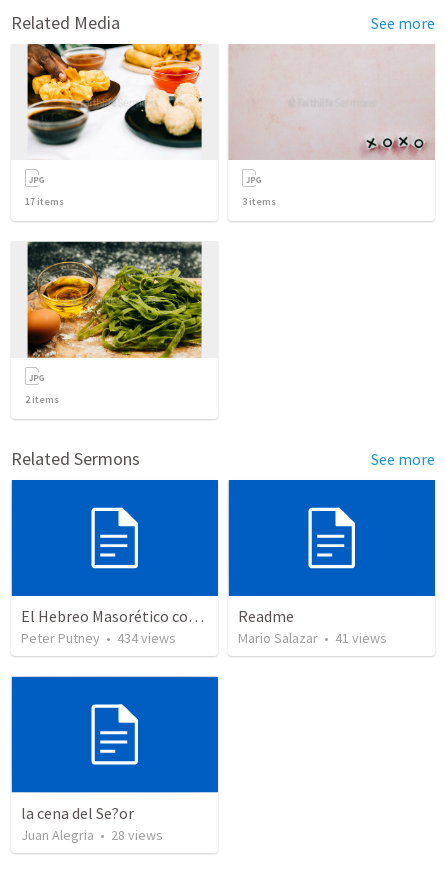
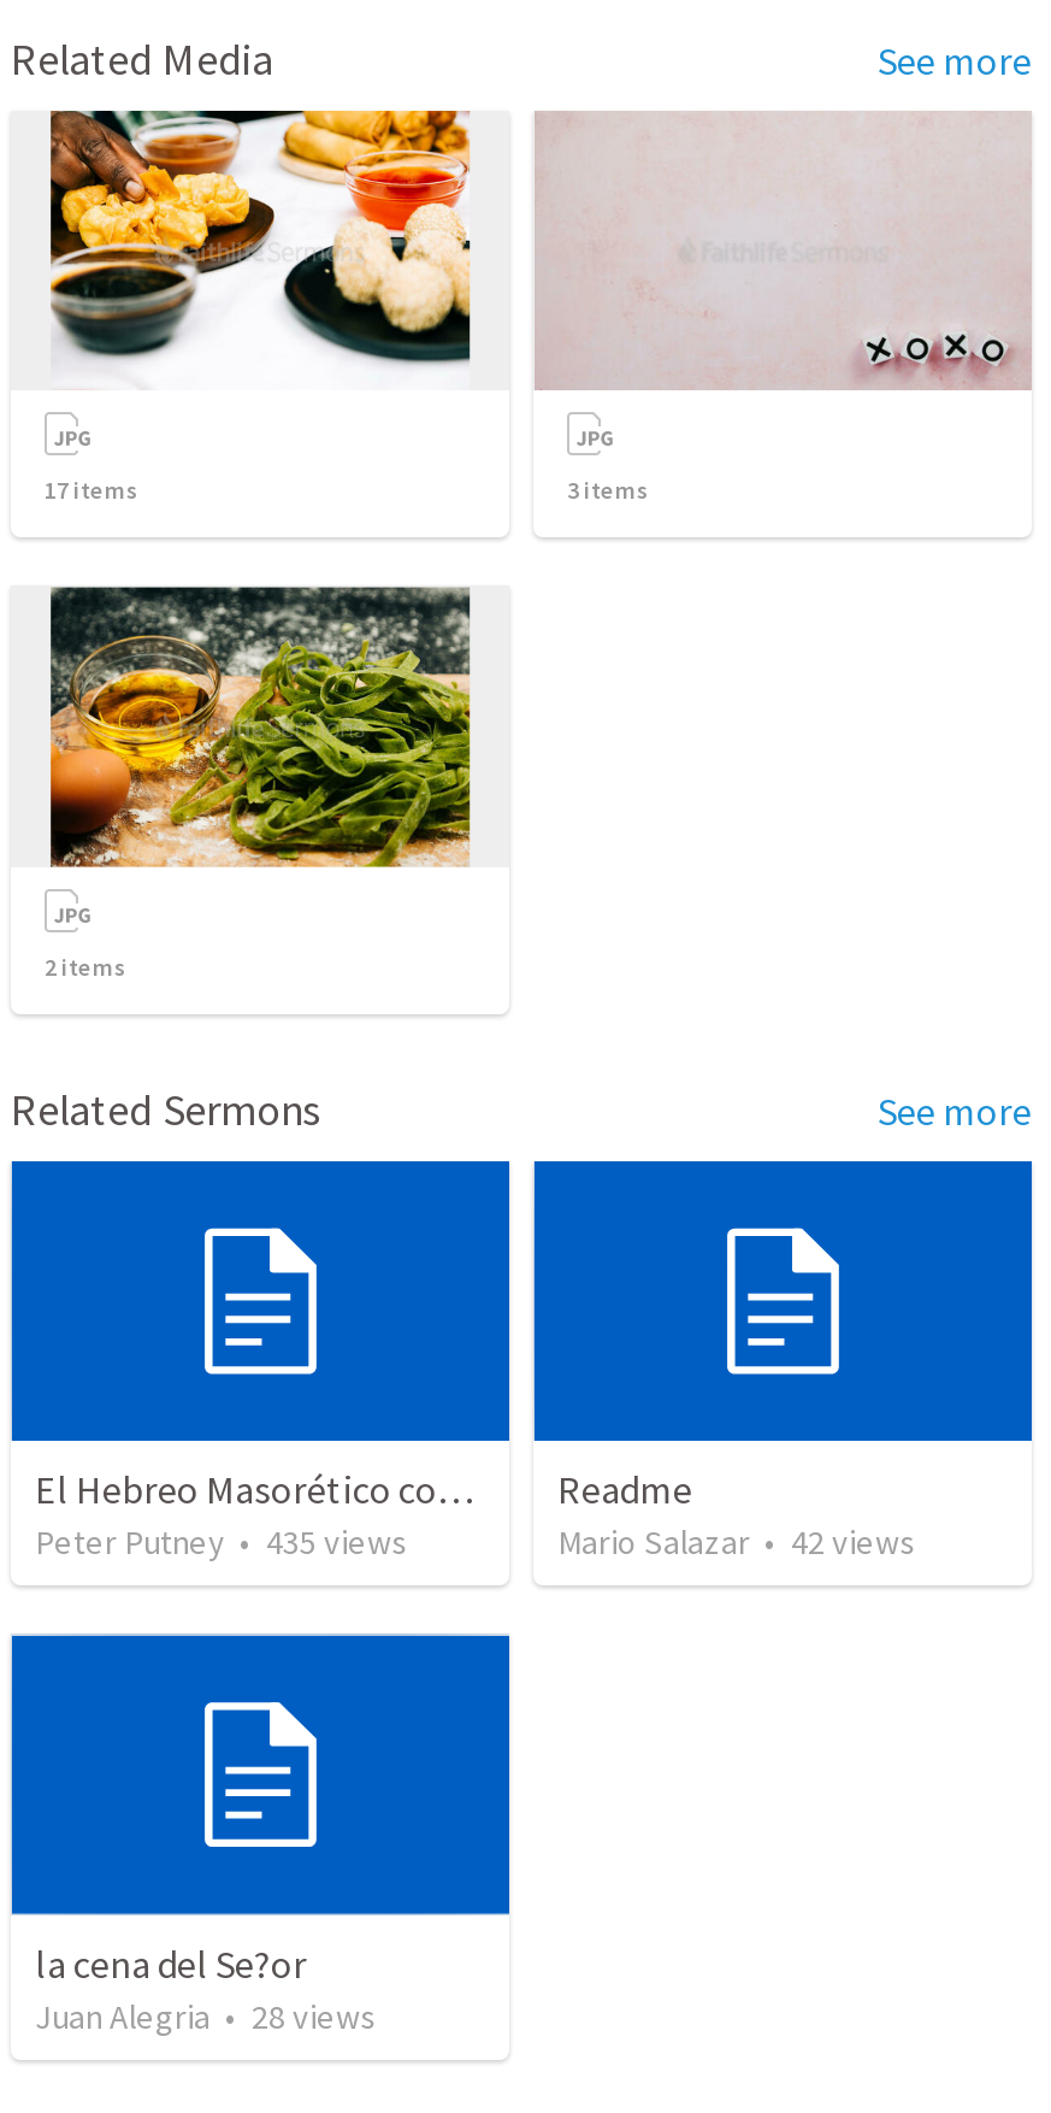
- Peter Putney • 434 views
+ Peter Putney • 435 views

- Mario Salazar • 41 views
+ Mario Salazar • 42 views
